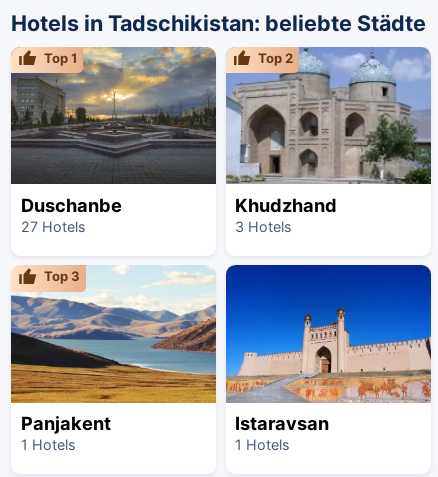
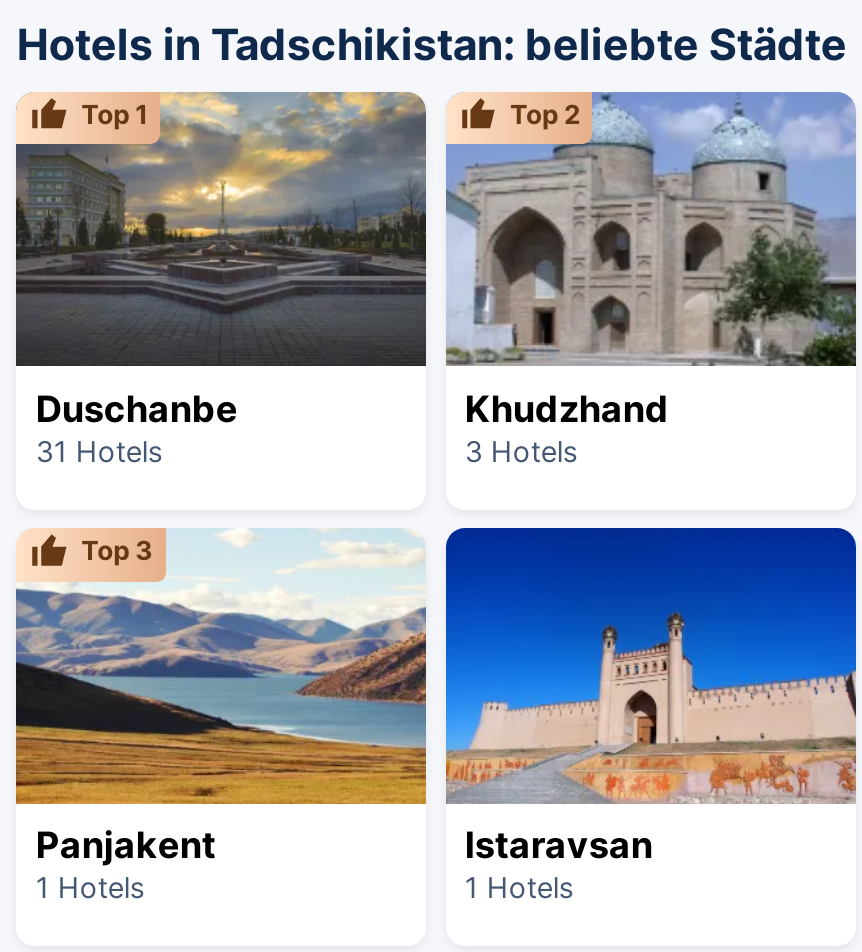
- 27 Hotels
+ 31 Hotels
